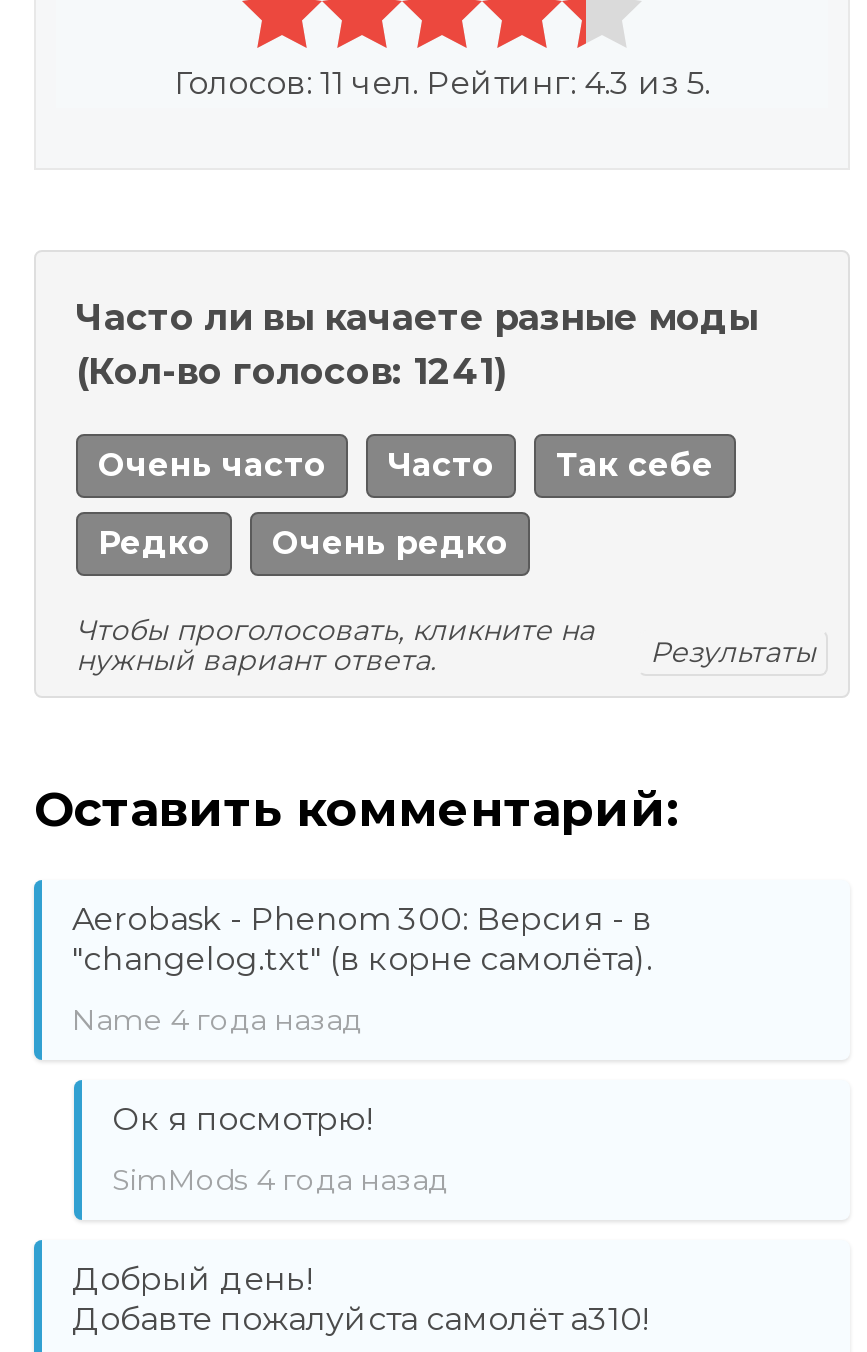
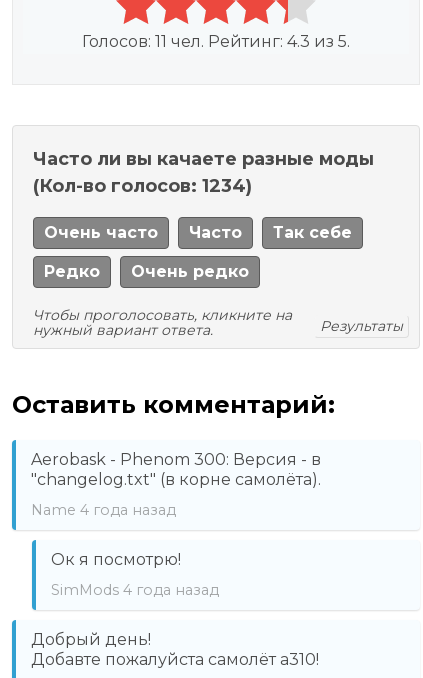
- (Кол-во голосов: 1241)
+ (Кол-во голосов: 1234)
